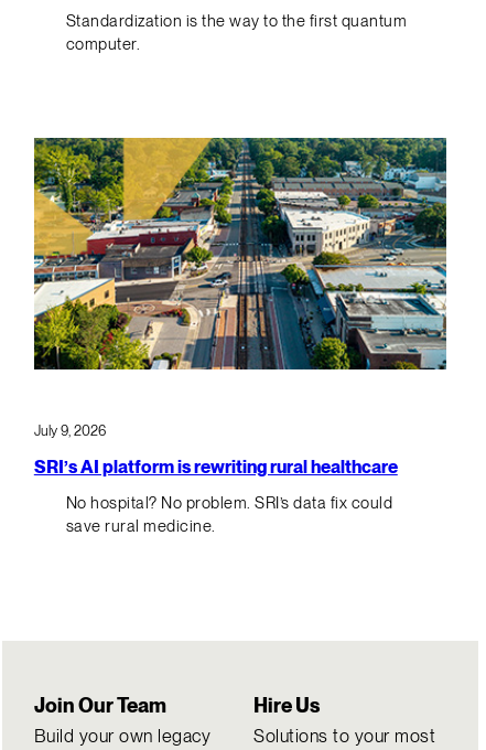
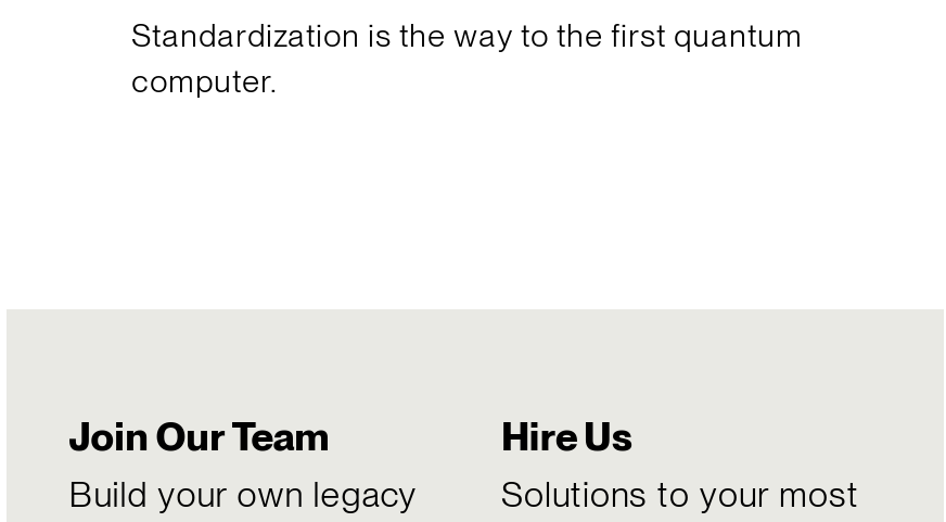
- [image]

- July 9, 2026
- SRI’s AI platform is rewriting rural healthcare
- No hospital? No problem. SRI’s data fix could
- save rural medicine.
